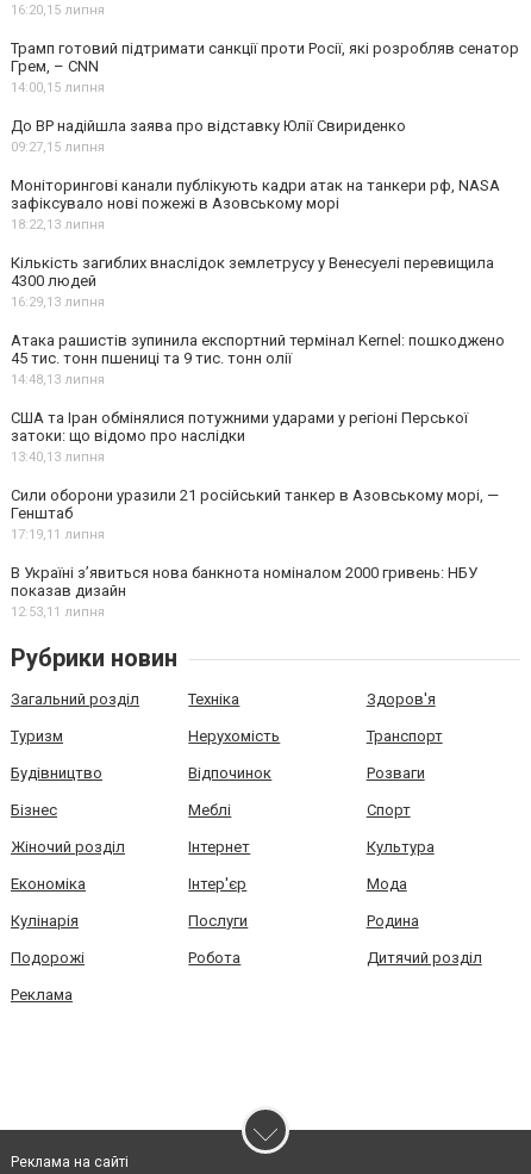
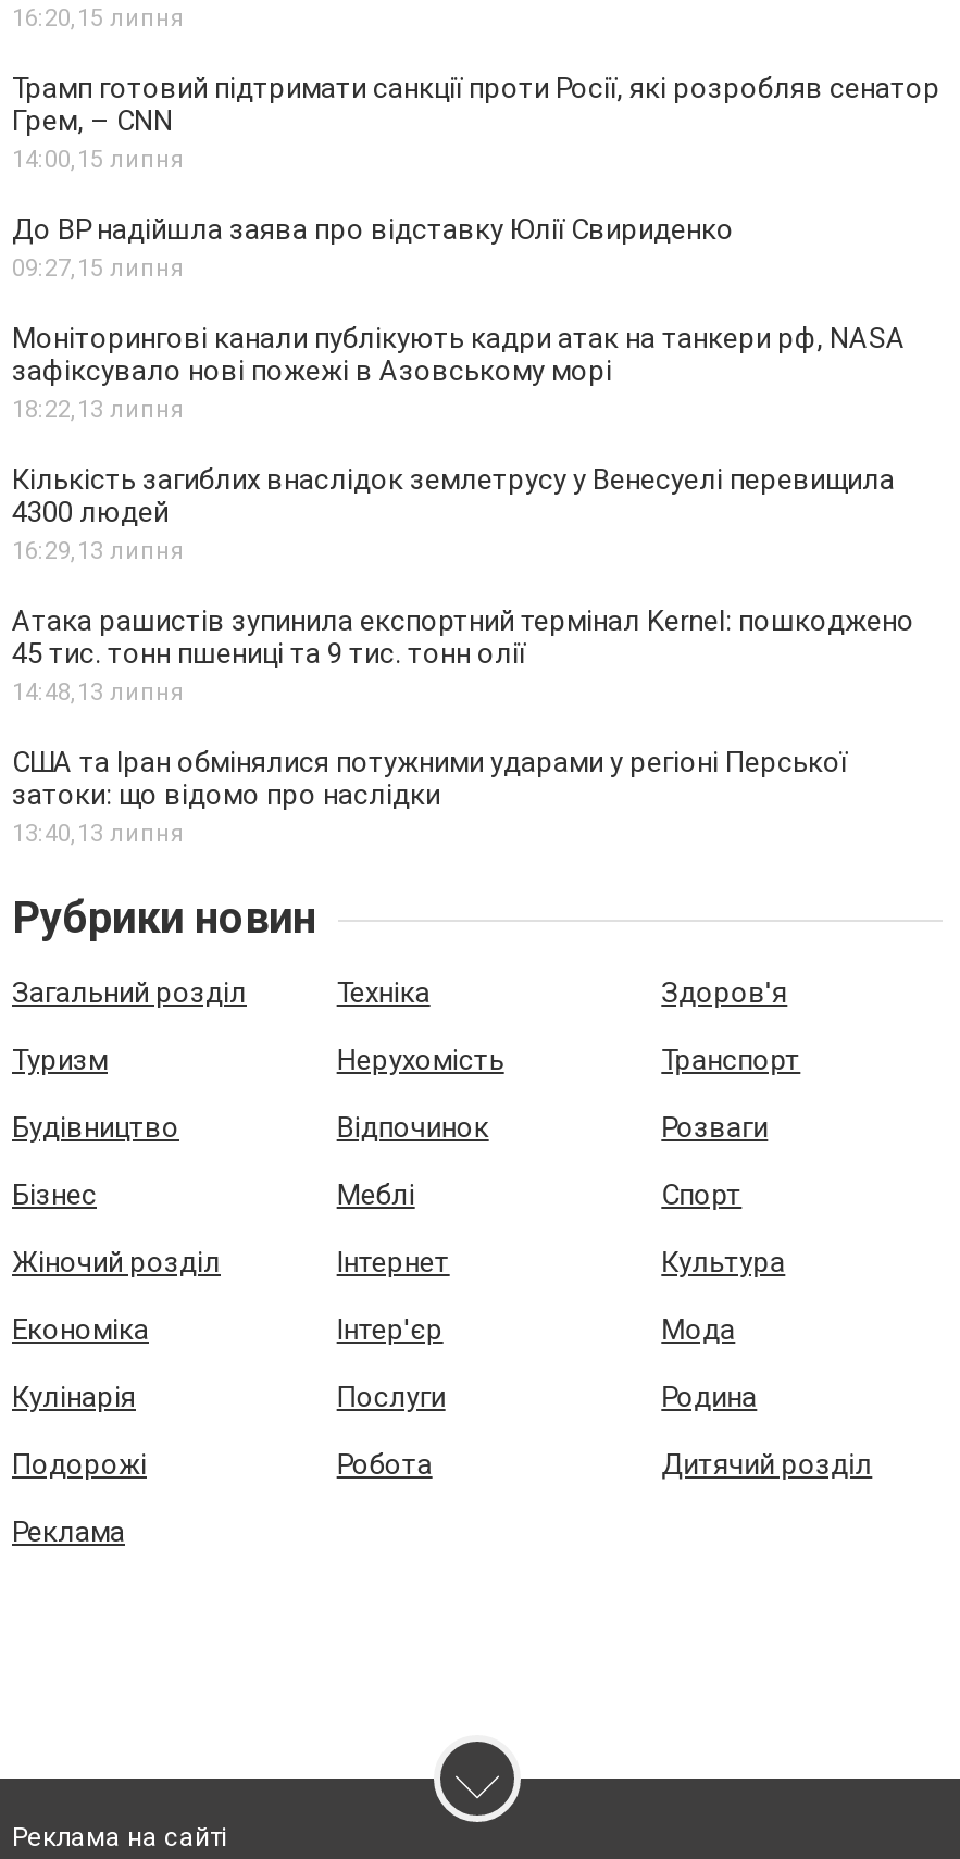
- Сили оборони уразили 21 російський танкер в Азовському морі, —
- Генштаб
- 17:19,11 липня
- В Україні з’явиться нова банкнота номіналом 2000 гривень: НБУ
- показав дизайн
- 12:53,11 липня
